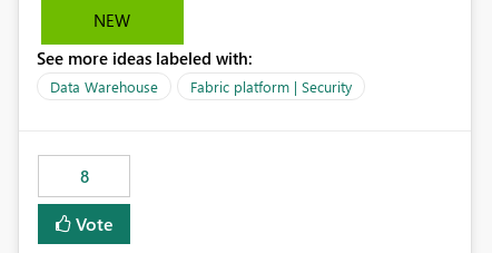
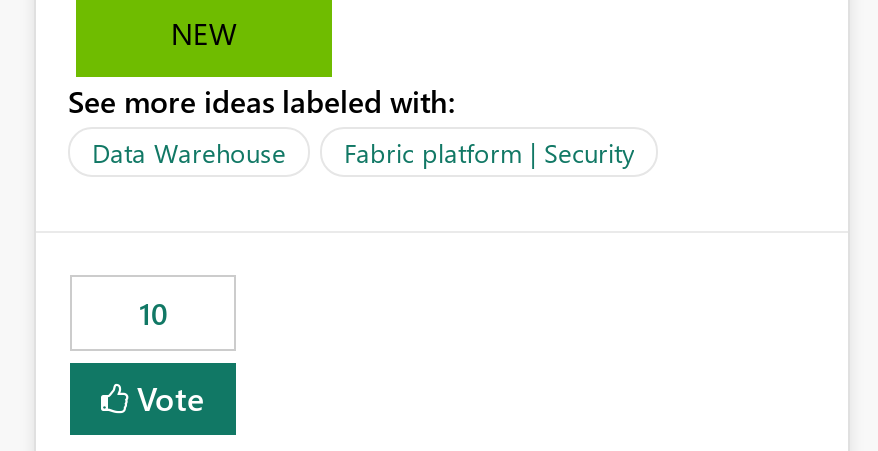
- 8
+ 10
